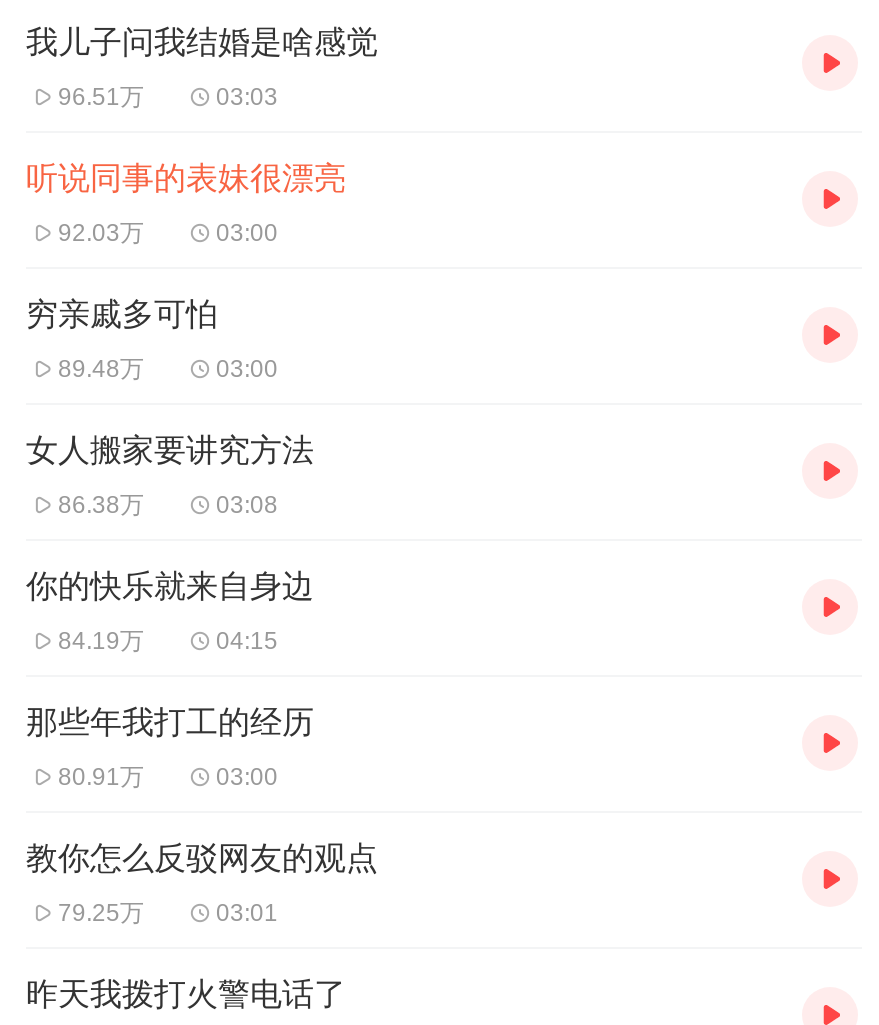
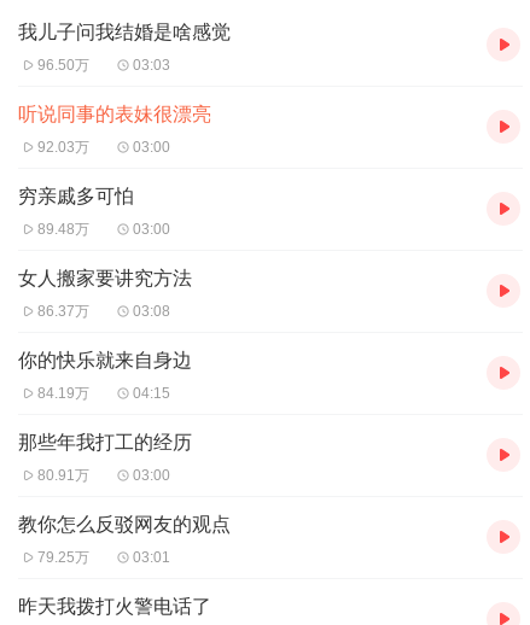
- 96.51万
+ 96.50万

- 86.38万
+ 86.37万
